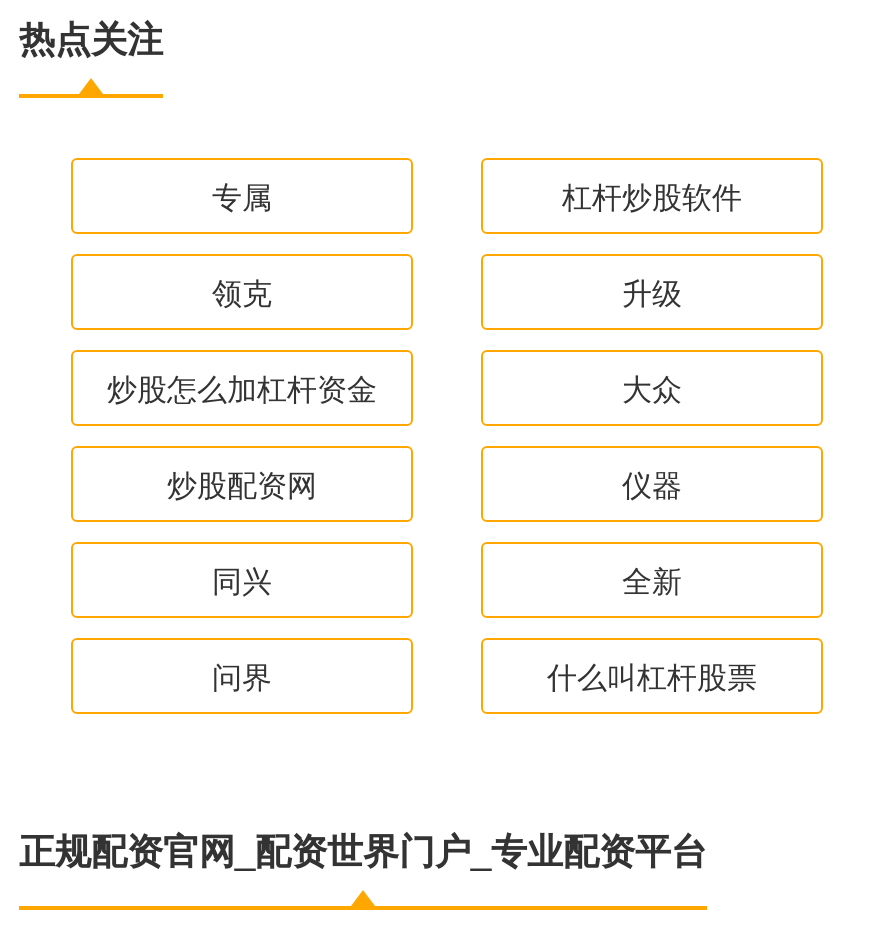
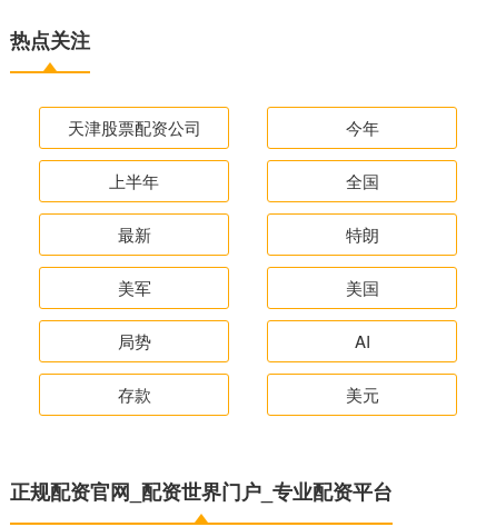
- 专属
- 杠杆炒股软件
+ 天津股票配资公司
+ 今年

- 领克
- 升级
+ 上半年
+ 全国

- 炒股怎么加杠杆资金
- 大众
+ 最新
+ 特朗

- 炒股配资网
- 仪器
+ 美军
+ 美国

- 同兴
- 全新
+ 局势
+ AI

- 问界
- 什么叫杠杆股票
+ 存款
+ 美元
